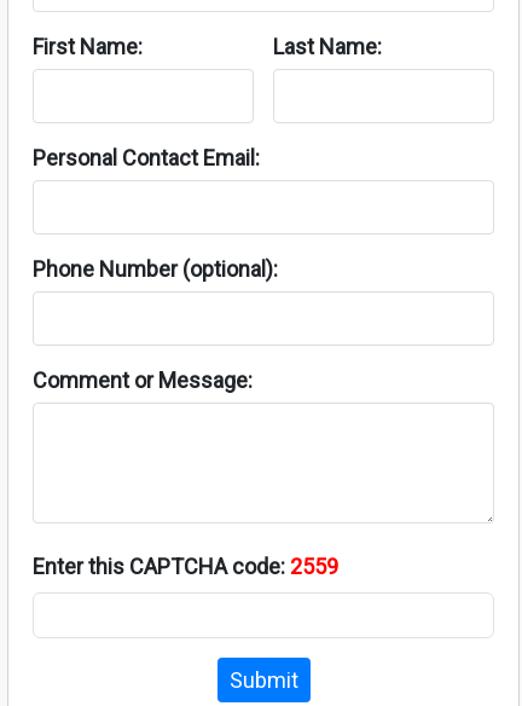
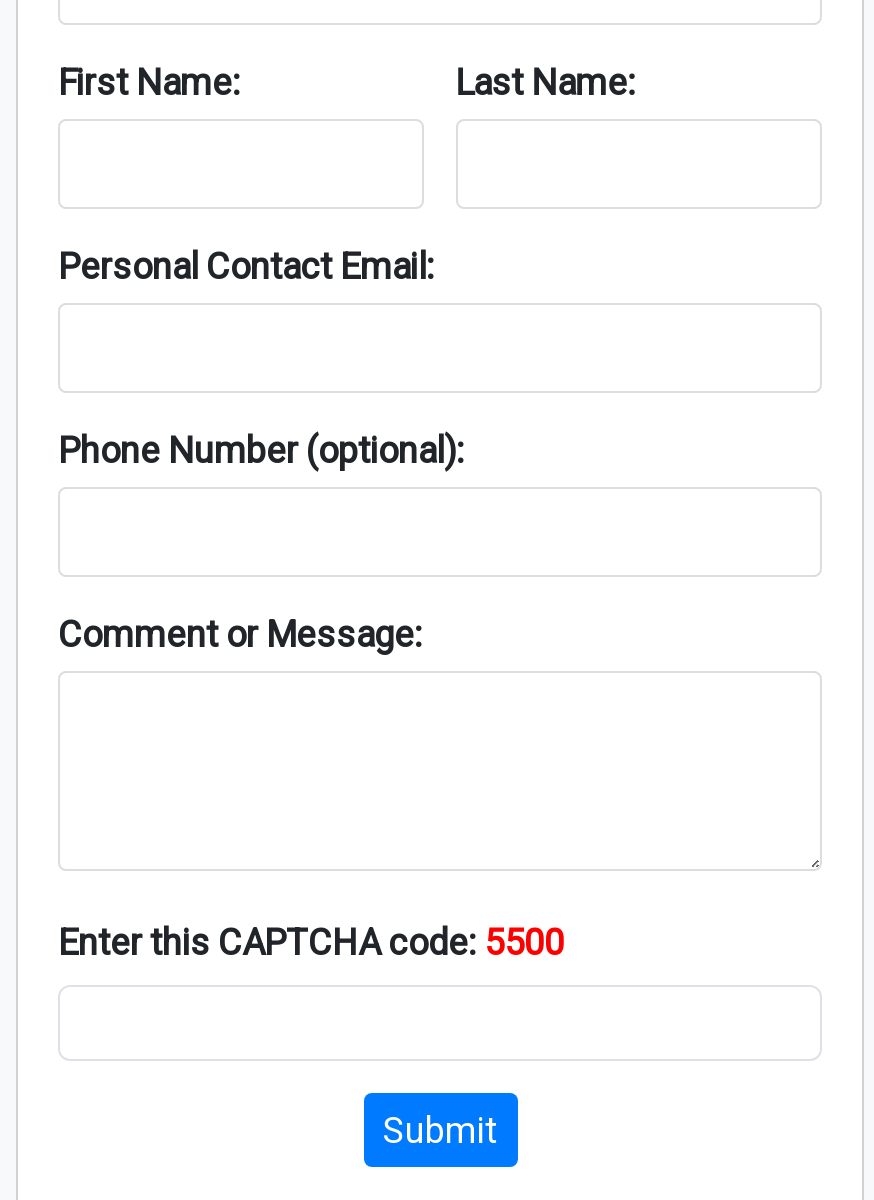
- Enter this CAPTCHA code: 2559
+ Enter this CAPTCHA code: 5500
